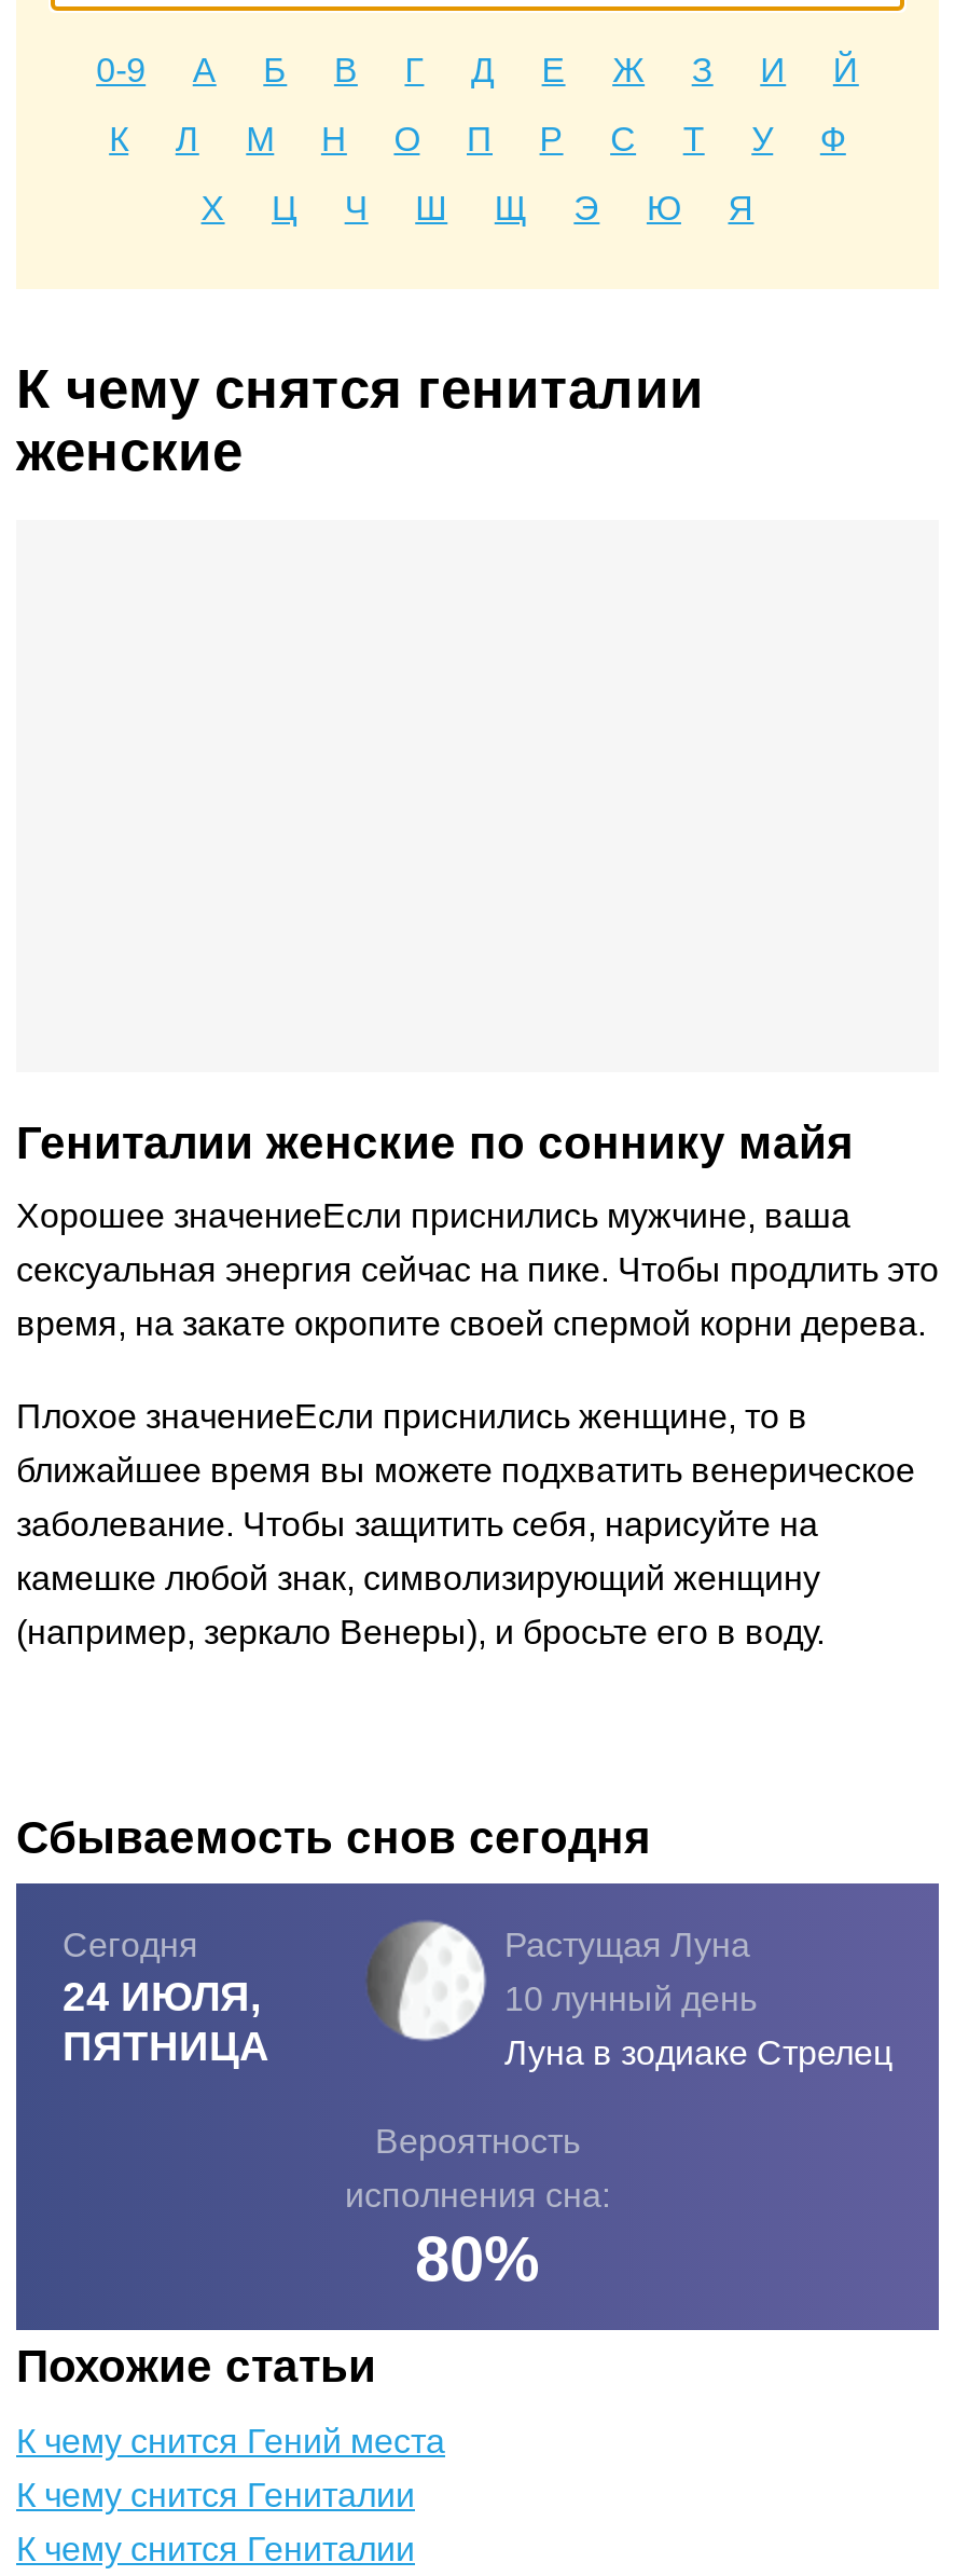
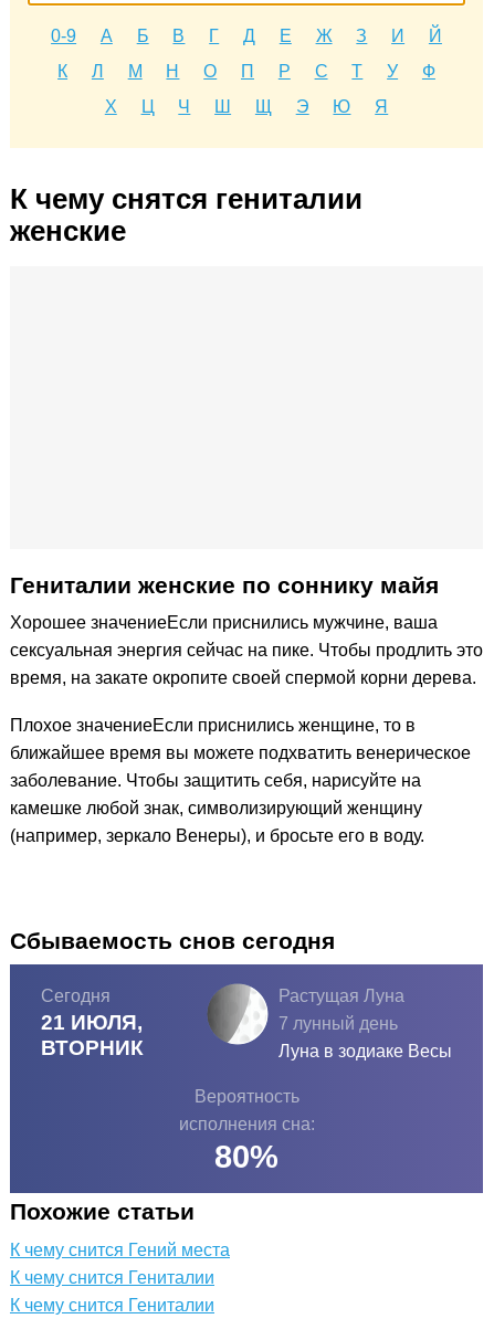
- [image]
- 10 лунный день
+ [image]
+ 7 лунный день

- 24 ИЮЛЯ,
- ПЯТНИЦА
+ 21 ИЮЛЯ,
+ ВТОРНИК

- Луна в зодиаке Стрелец
+ Луна в зодиаке Весы
